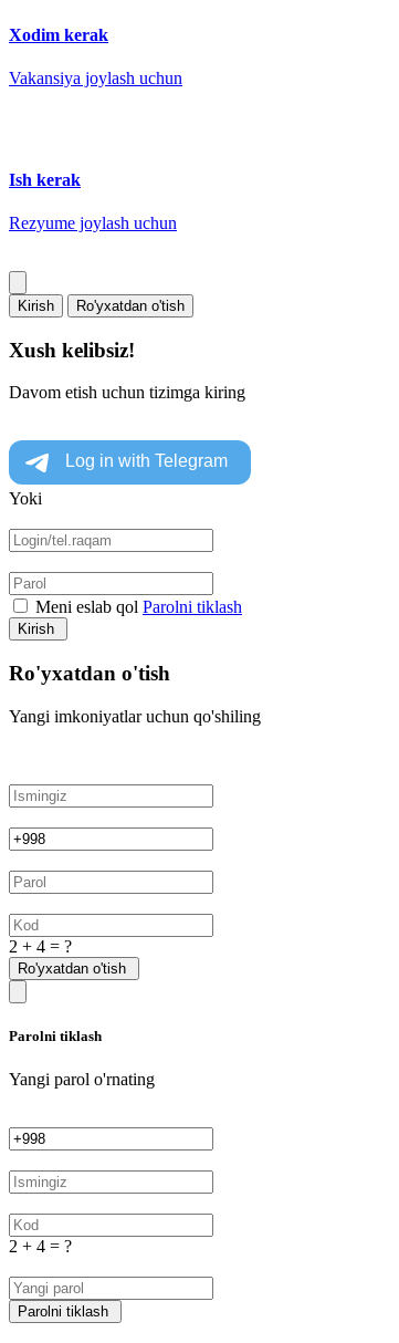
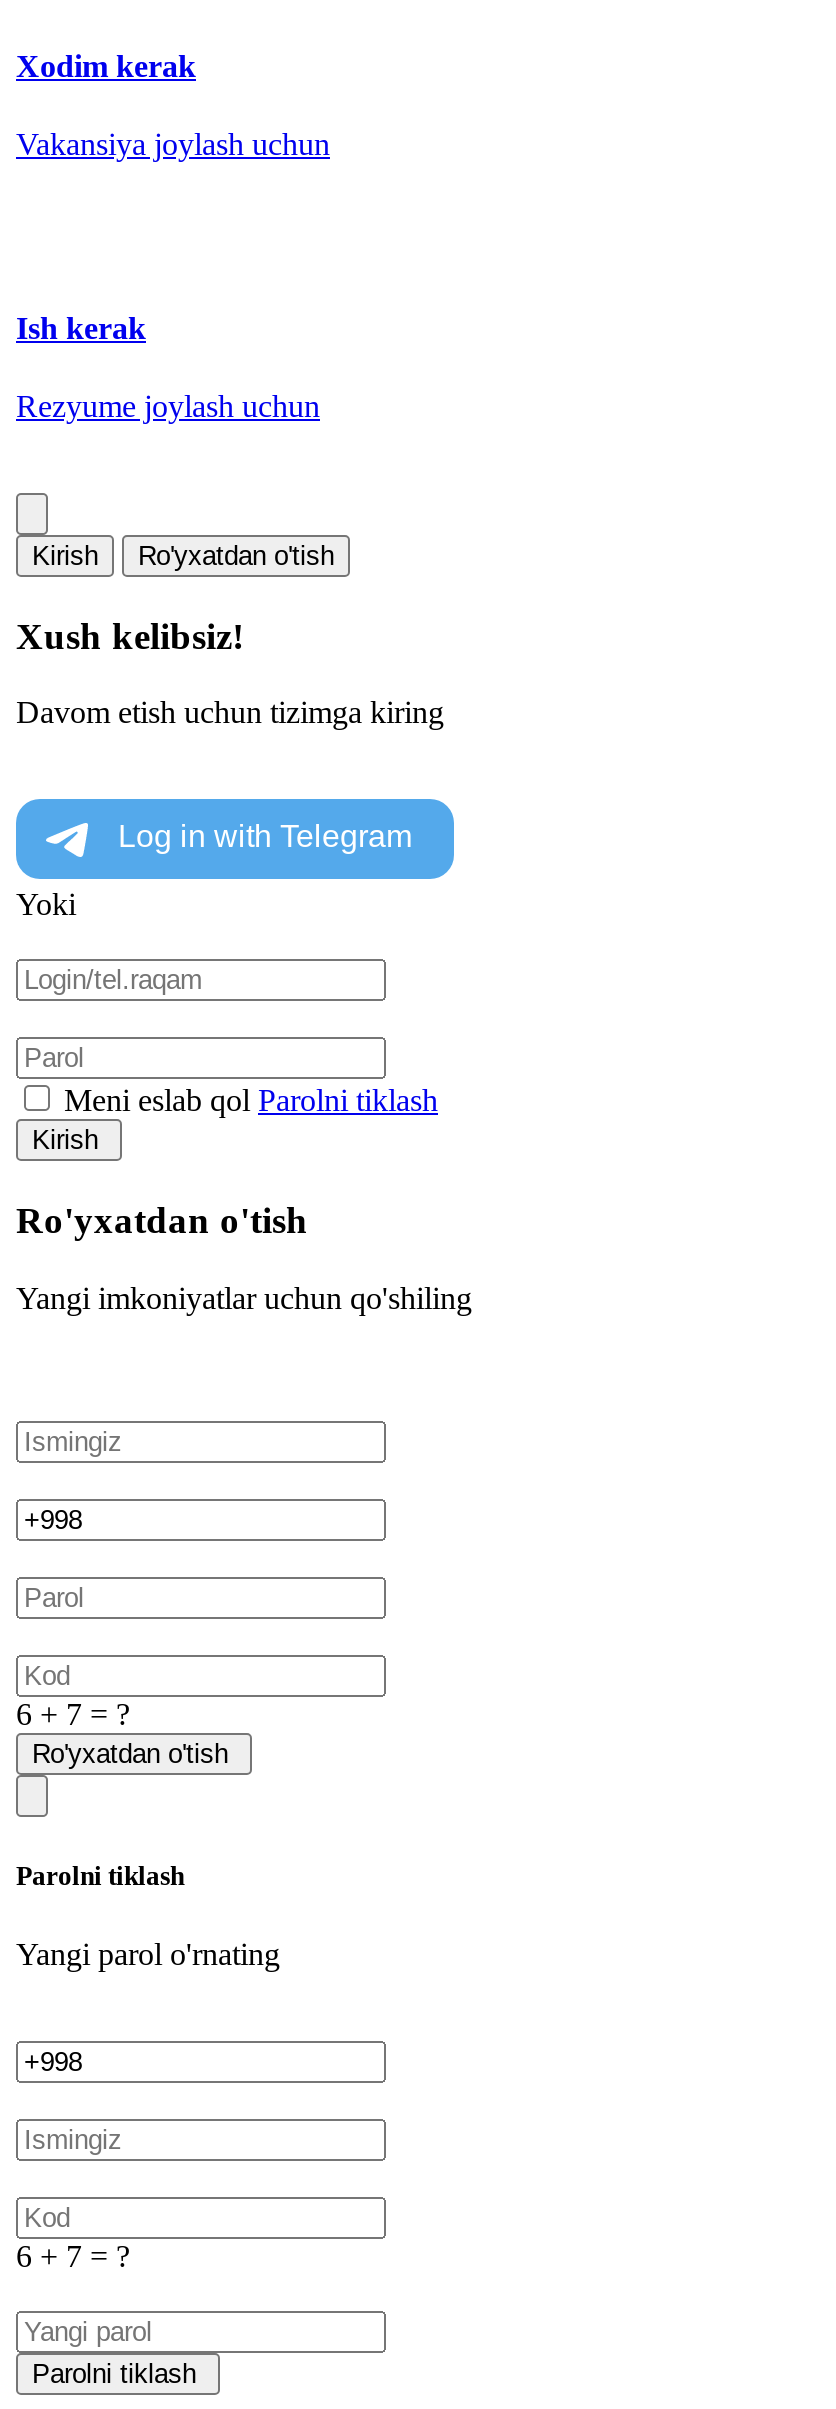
- 2 + 4 = ?
+ 6 + 7 = ?

- 2 + 4 = ?
+ 6 + 7 = ?
